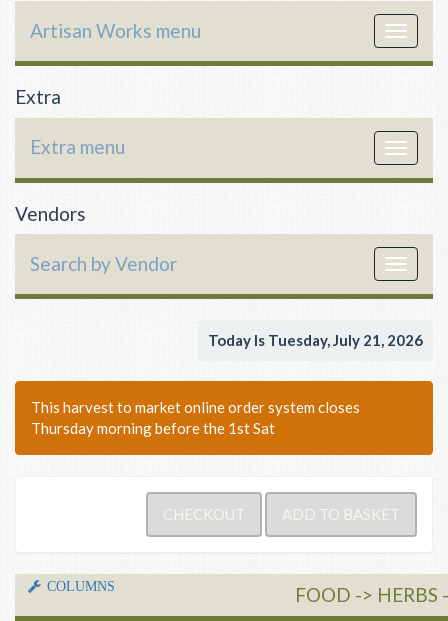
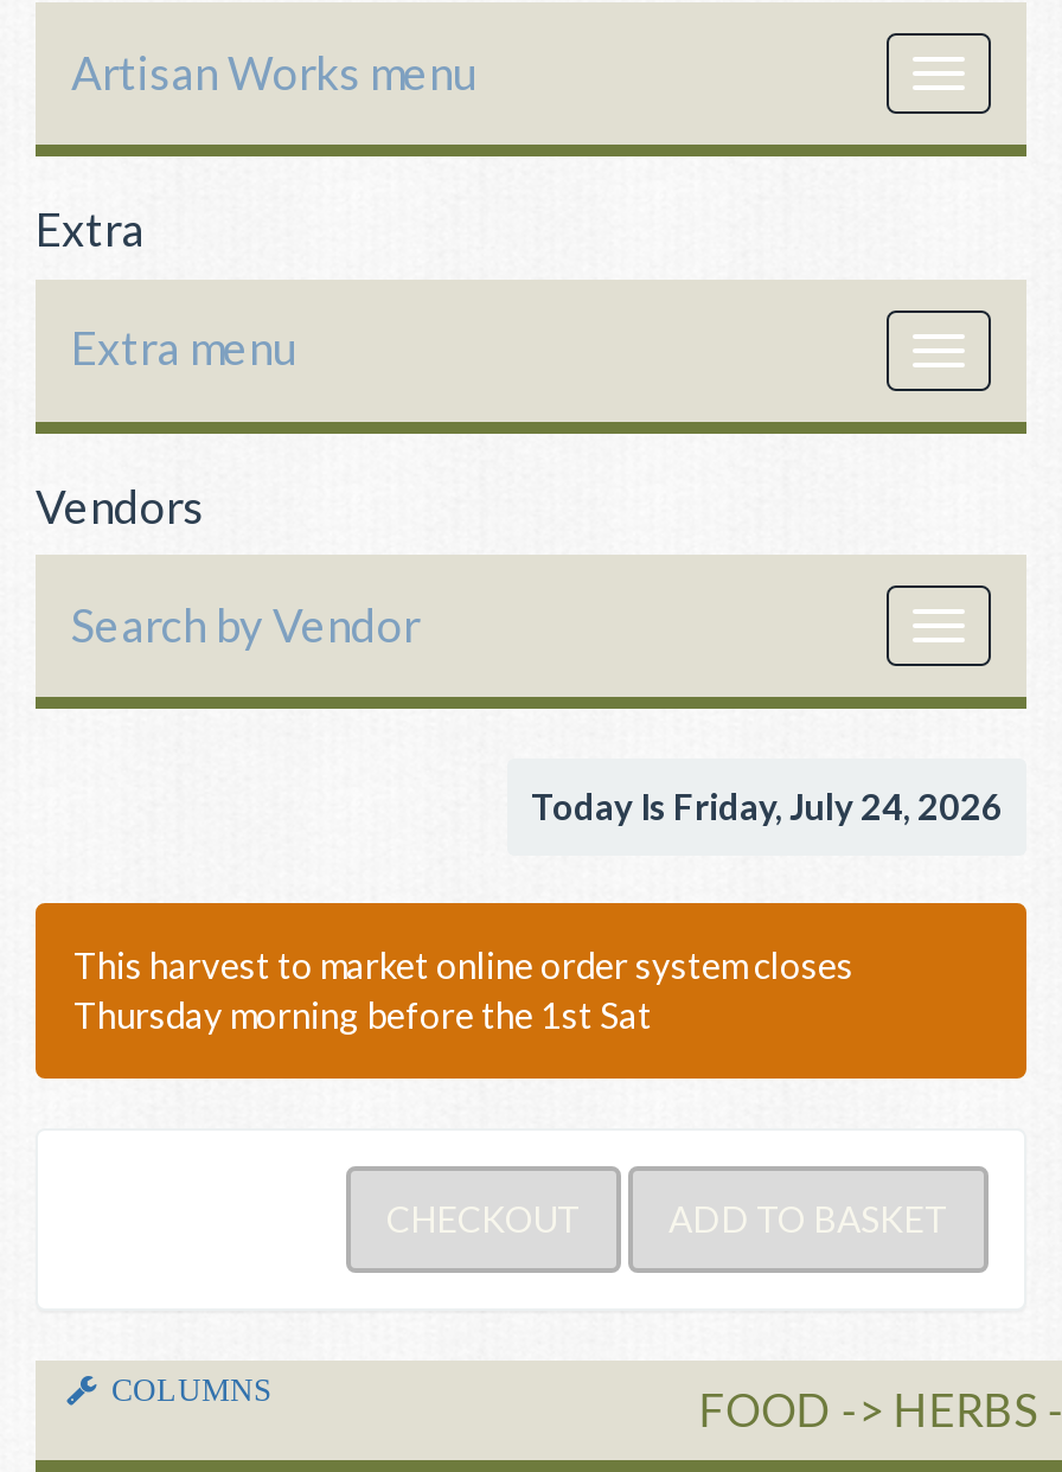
- Today Is Tuesday, July 21, 2026
+ Today Is Friday, July 24, 2026
